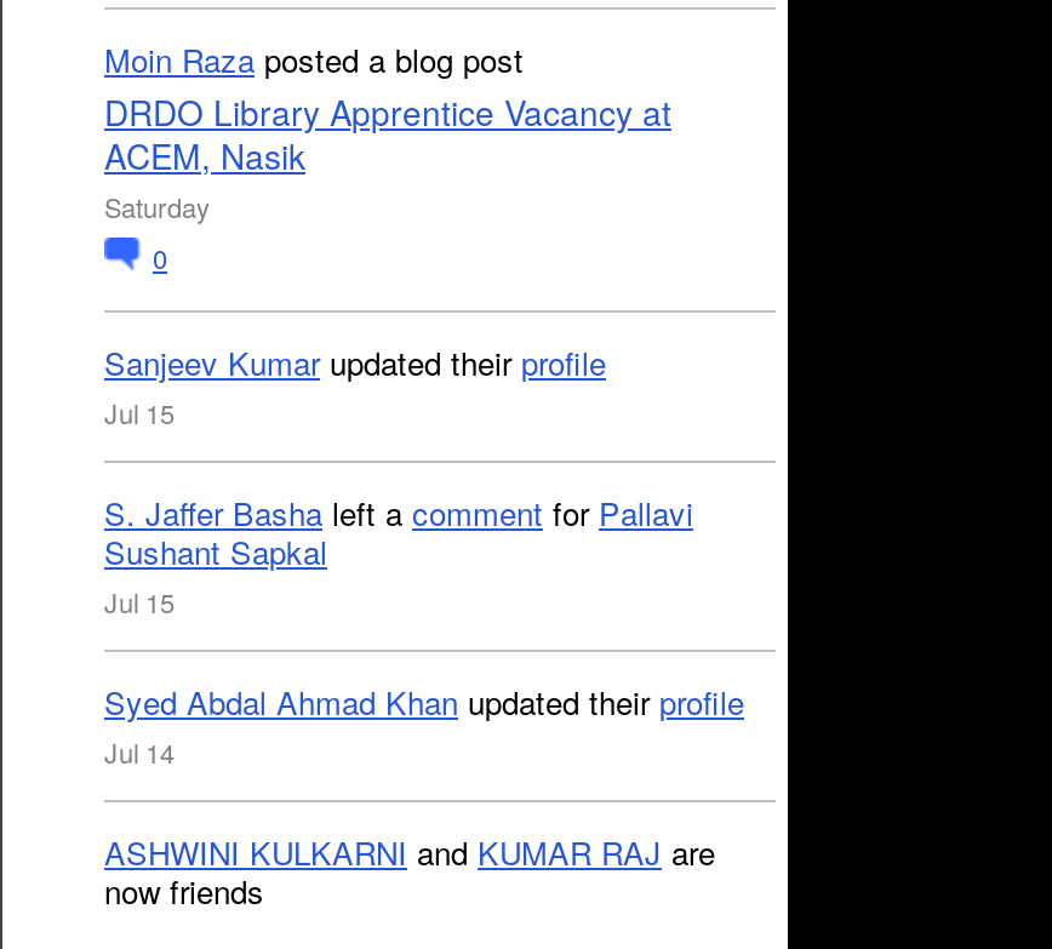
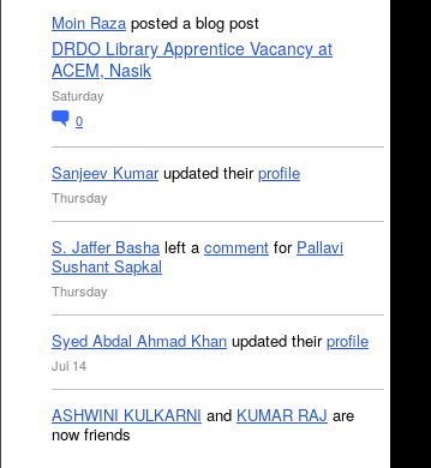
- Jul 15
+ Thursday

- Jul 15
+ Thursday
